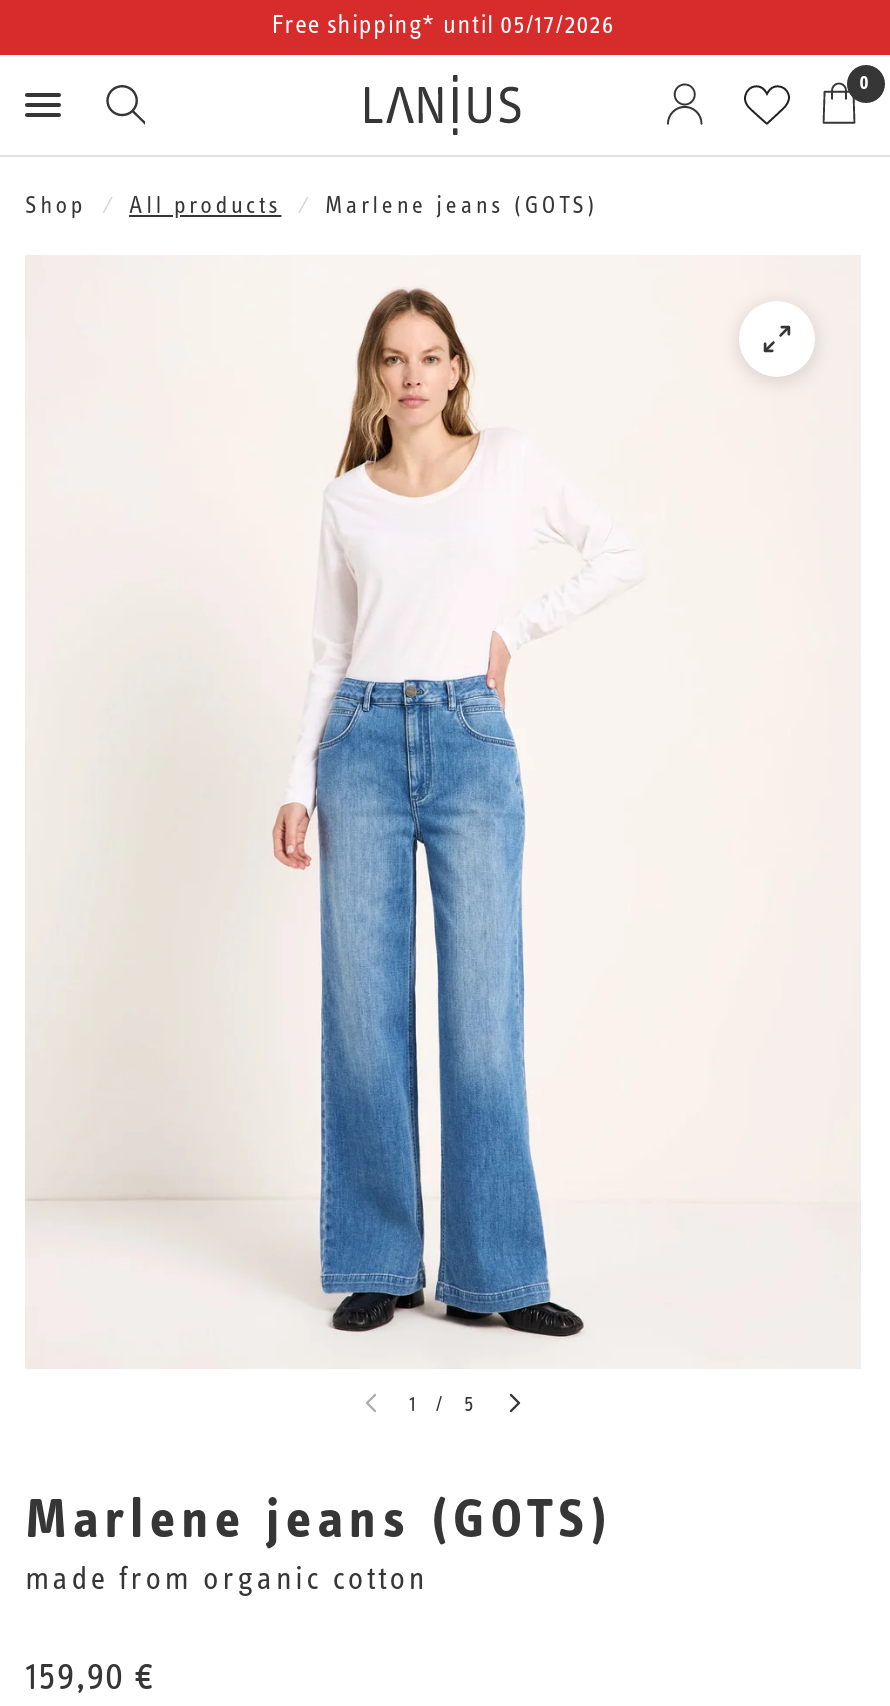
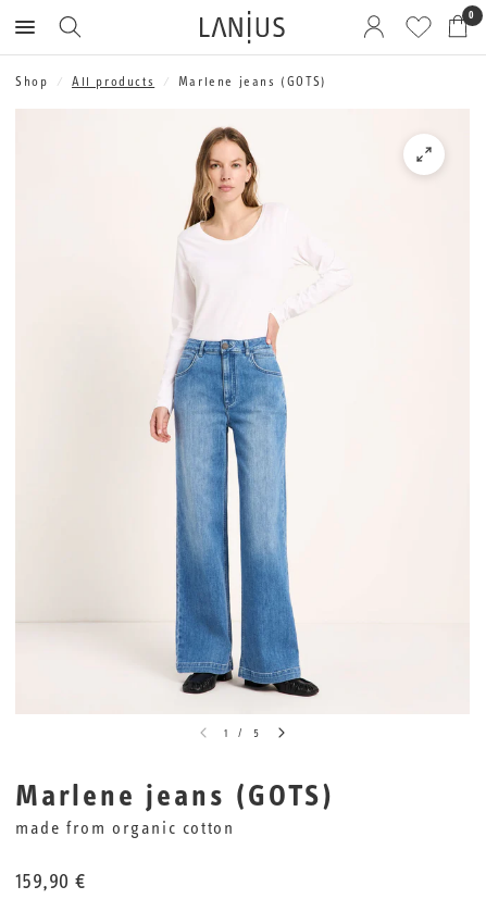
- Free shipping* until 05/17/2026
